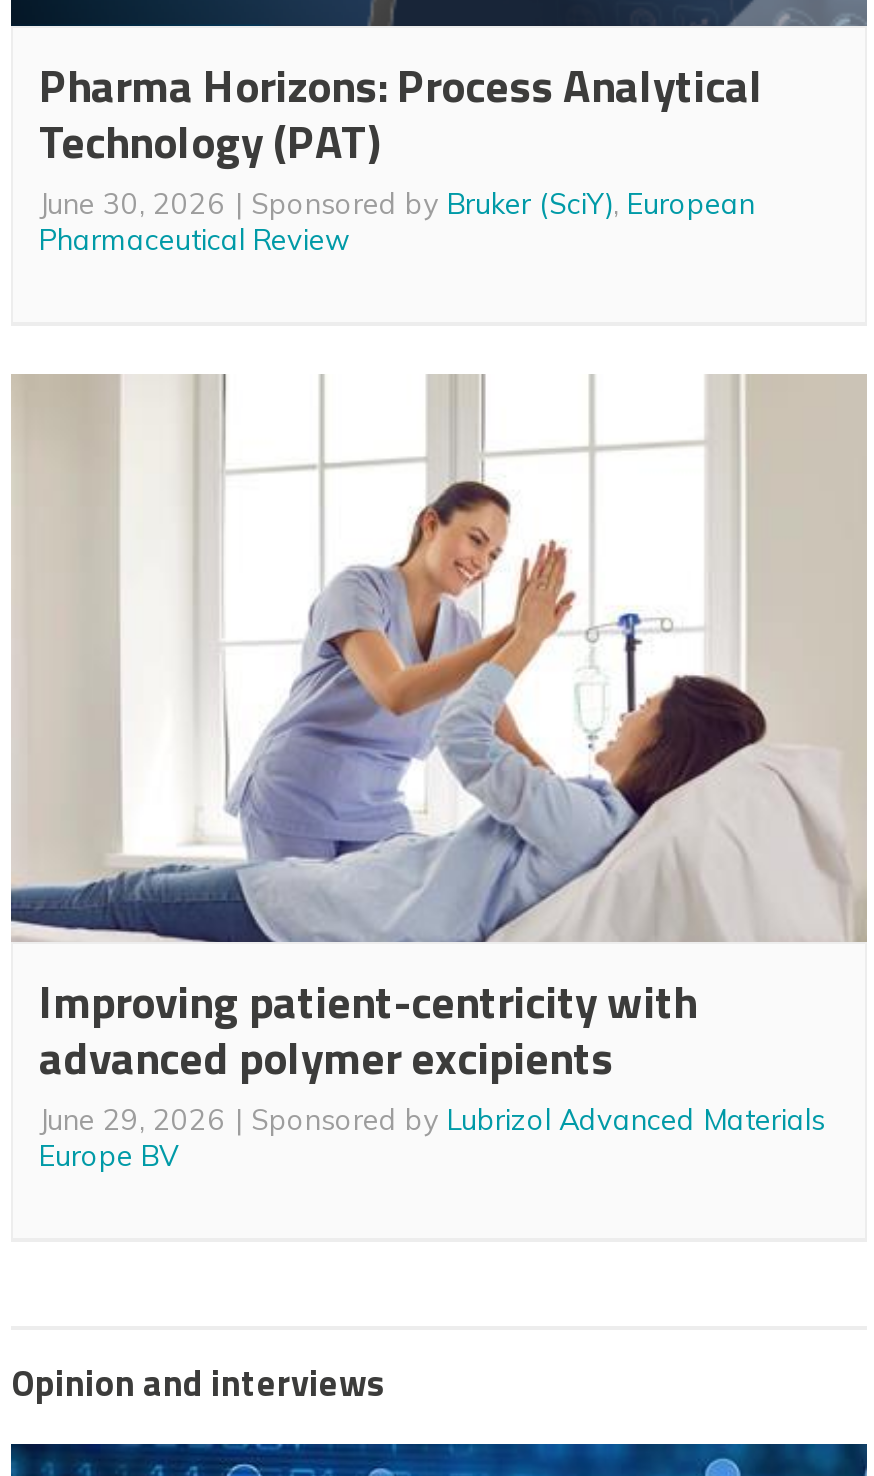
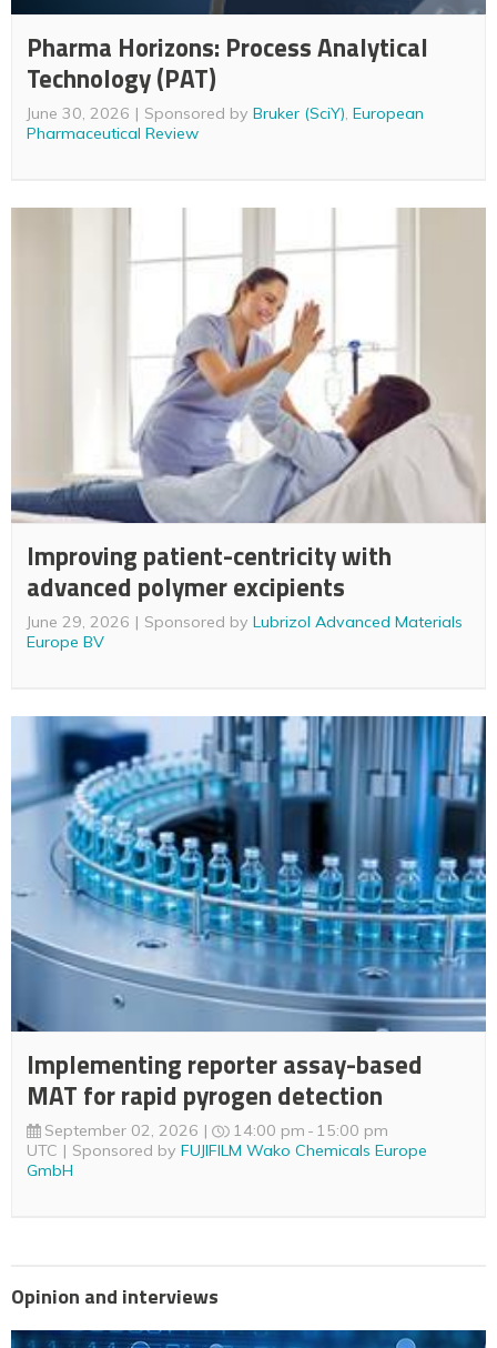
+ [image]
+ Implementing reporter assay-based
+ MAT for rapid pyrogen detection
+ September 02, 2026
+ 14:00 pm 15:00 pm
+ UTC
+ Sponsored by FUJIFILM Wako Chemicals Europe
+ GmbH
